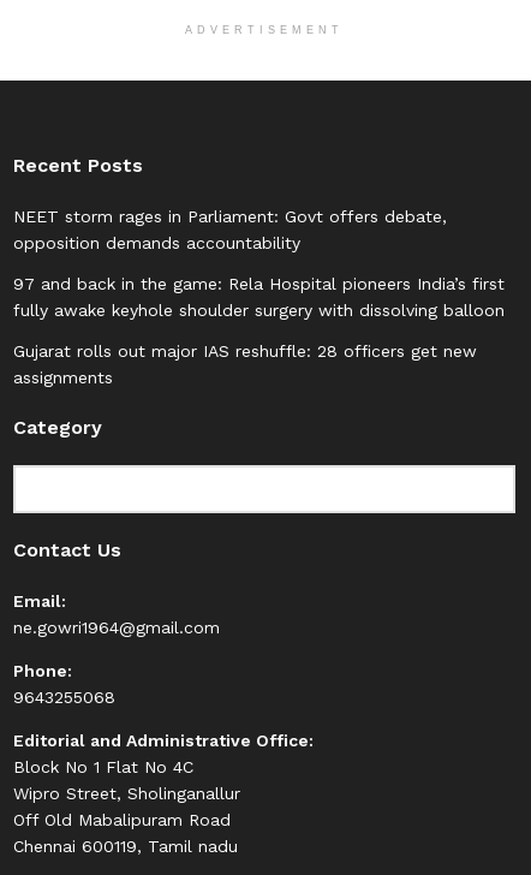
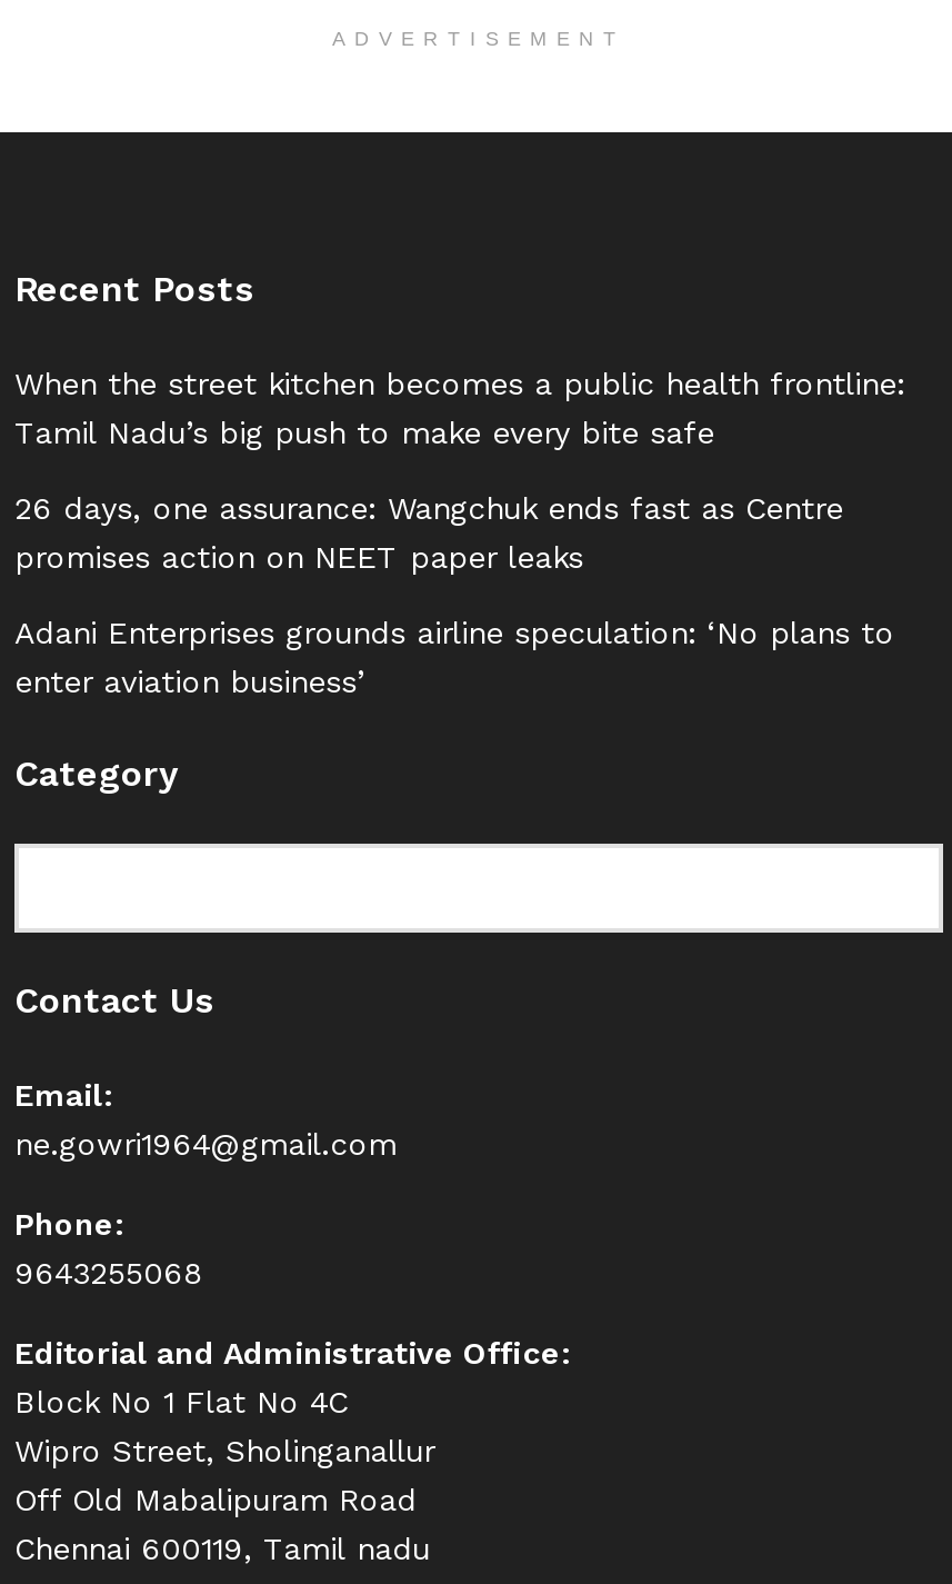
- NEET storm rages in Parliament: Govt offers debate,
- opposition demands accountability
+ When the street kitchen becomes a public health frontline:
+ Tamil Nadu’s big push to make every bite safe

- 97 and back in the game: Rela Hospital pioneers India’s first
- fully awake keyhole shoulder surgery with dissolving balloon
+ 26 days, one assurance: Wangchuk ends fast as Centre
+ promises action on NEET paper leaks

- Gujarat rolls out major IAS reshuffle: 28 officers get new
- assignments
+ Adani Enterprises grounds airline speculation: ‘No plans to
+ enter aviation business’
